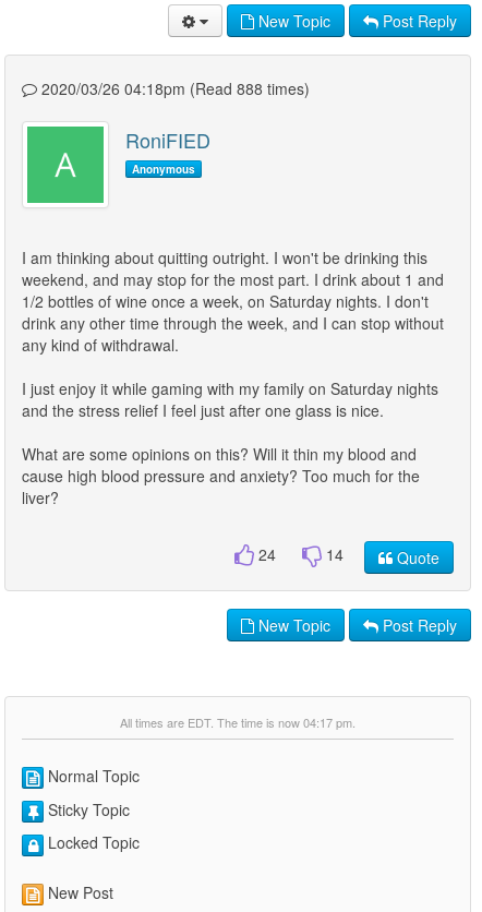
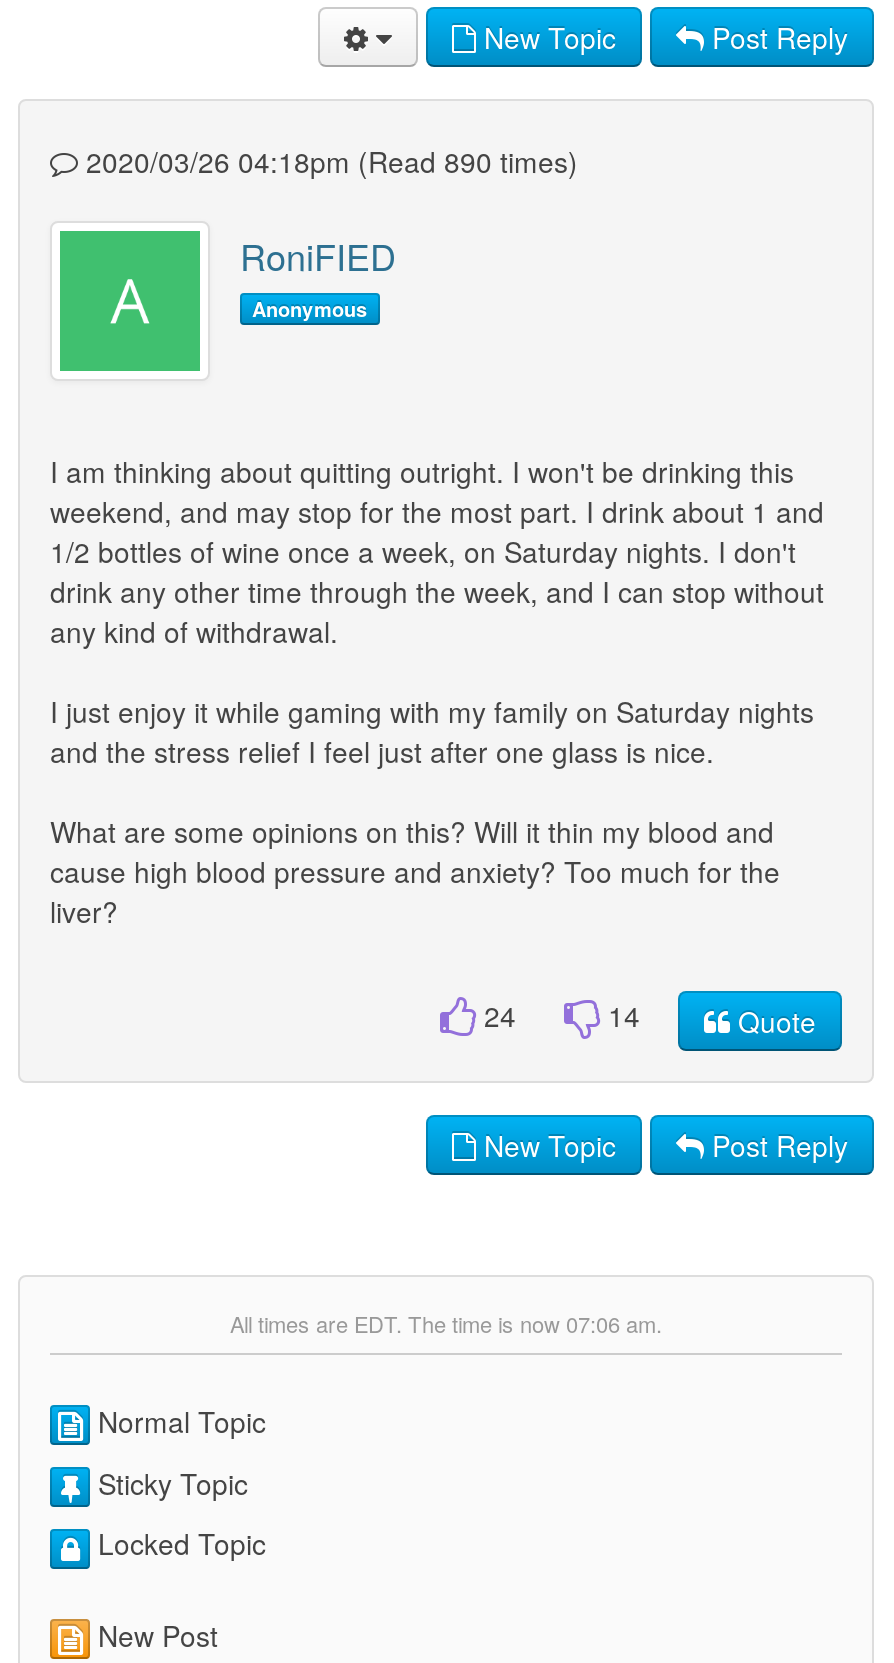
- 2020/03/26 04:18pm (Read 888 times)
+ 2020/03/26 04:18pm (Read 890 times)

- All times are EDT. The time is now 04:17 pm.
+ All times are EDT. The time is now 07:06 am.
